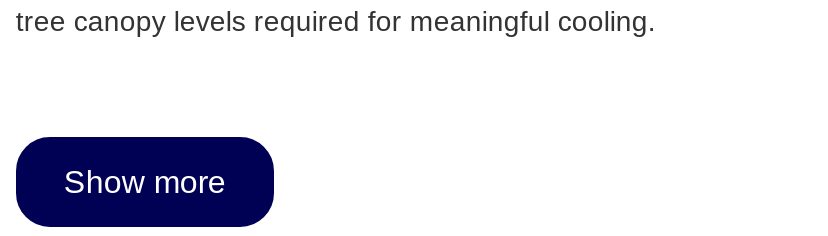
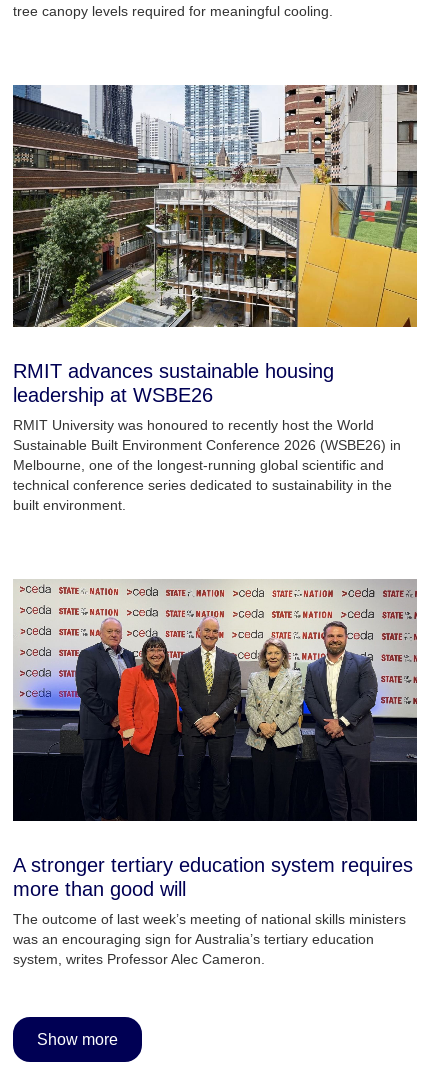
+ [image]
+ RMIT advances sustainable housing
+ leadership at WSBE26
+ RMIT University was honoured to recently host the World
+ Sustainable Built Environment Conference 2026 (WSBE26) in
+ Melbourne, one of the longest‑running global scientific and
+ technical conference series dedicated to sustainability in the
+ built environment.

+ [image]
+ A stronger tertiary education system requires
+ more than good will
+ The outcome of last week’s meeting of national skills ministers
+ was an encouraging sign for Australia’s tertiary education
+ system, writes Professor Alec Cameron.
